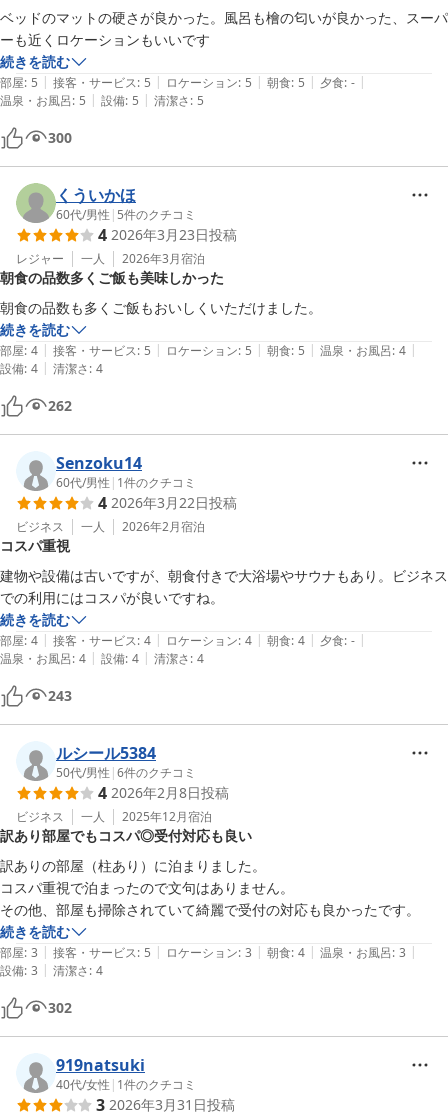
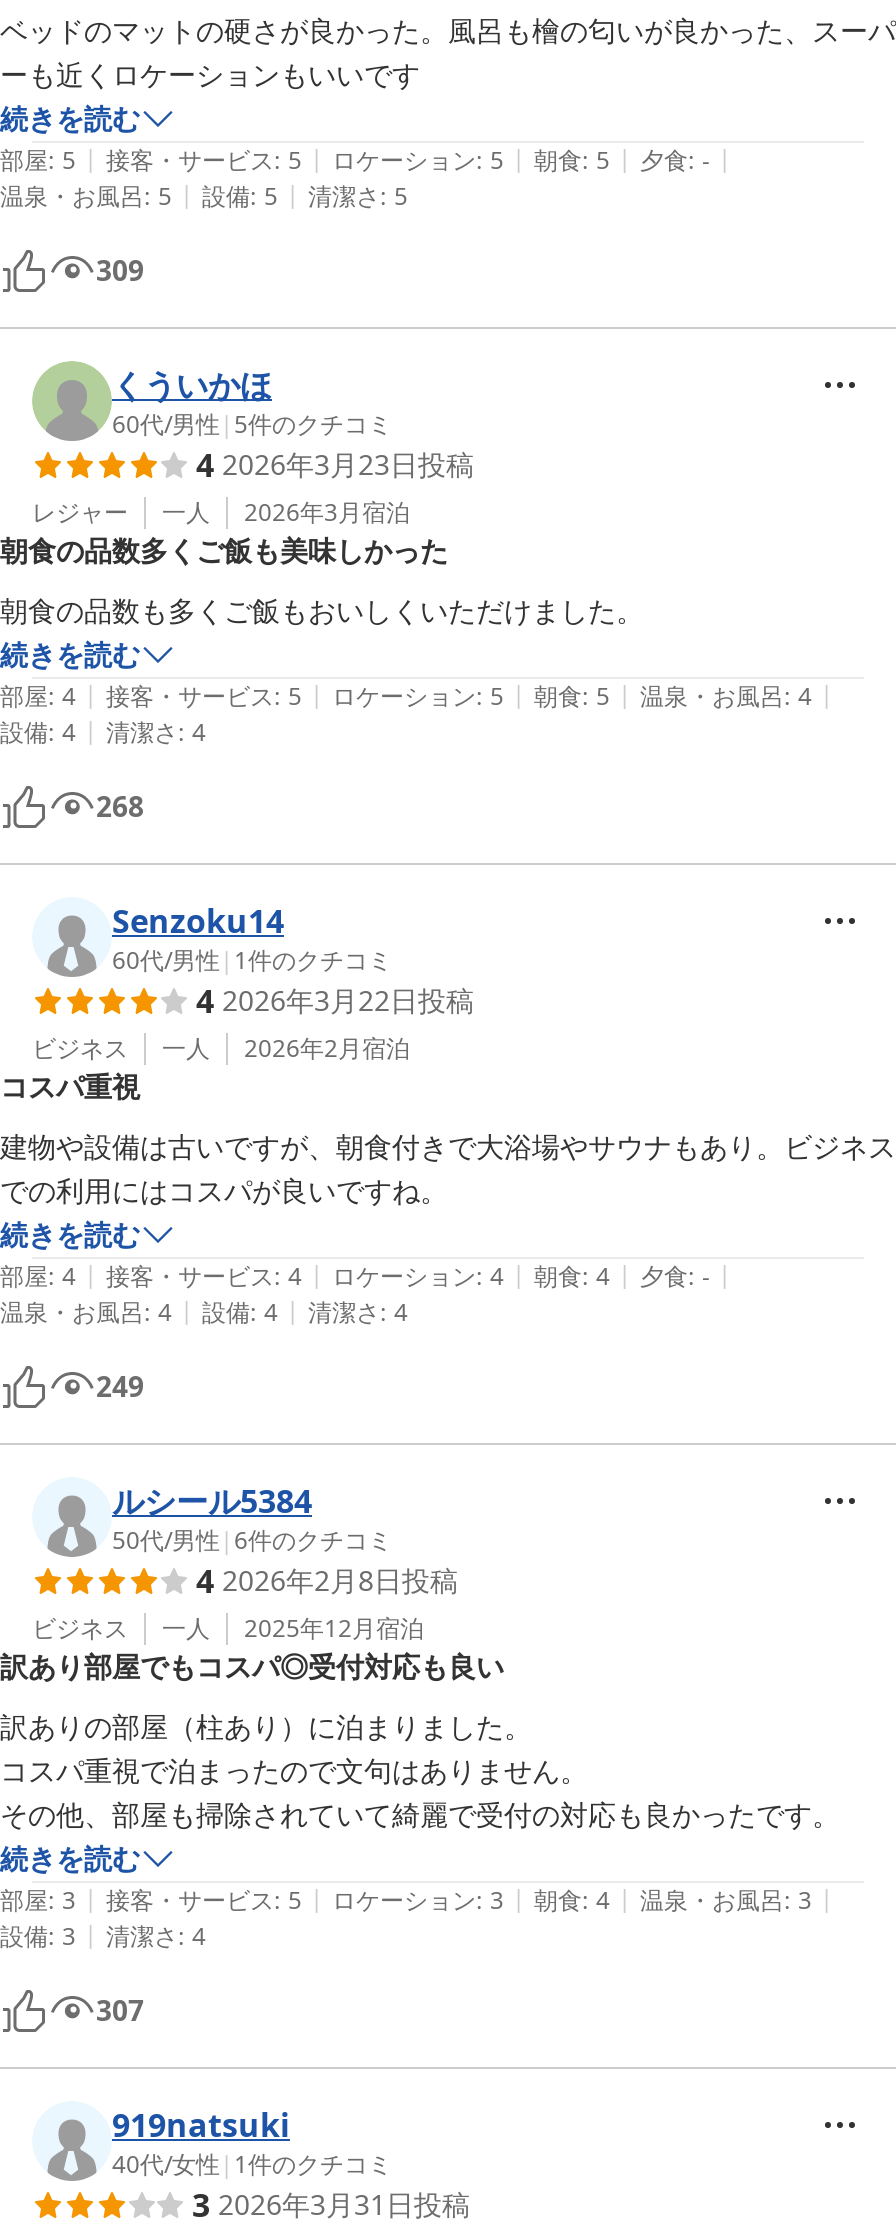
- 300
+ 309

- 262
+ 268

- 243
+ 249

- 302
+ 307
